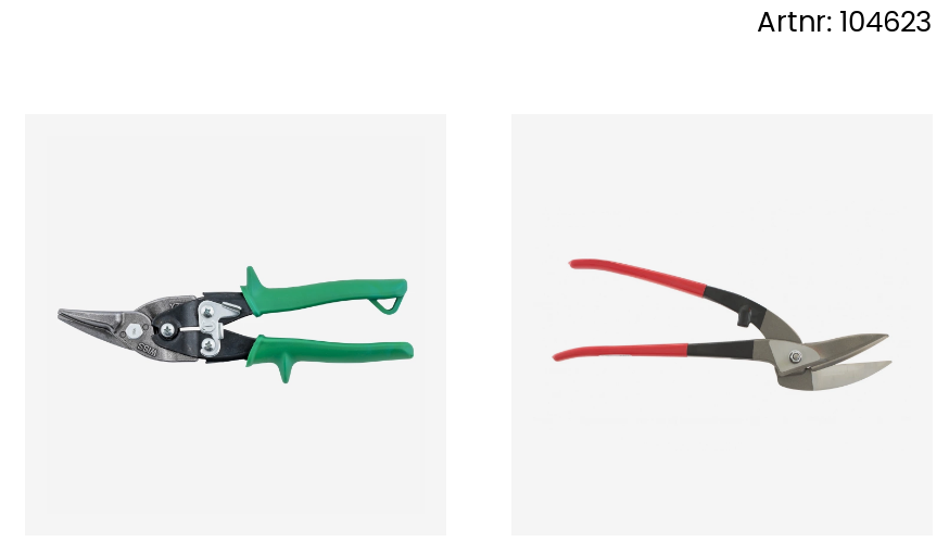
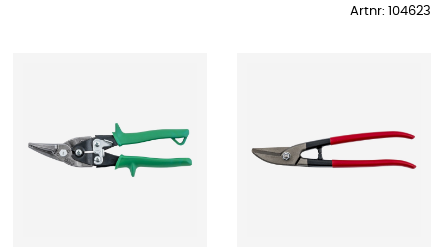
- [image]
+ [image]
